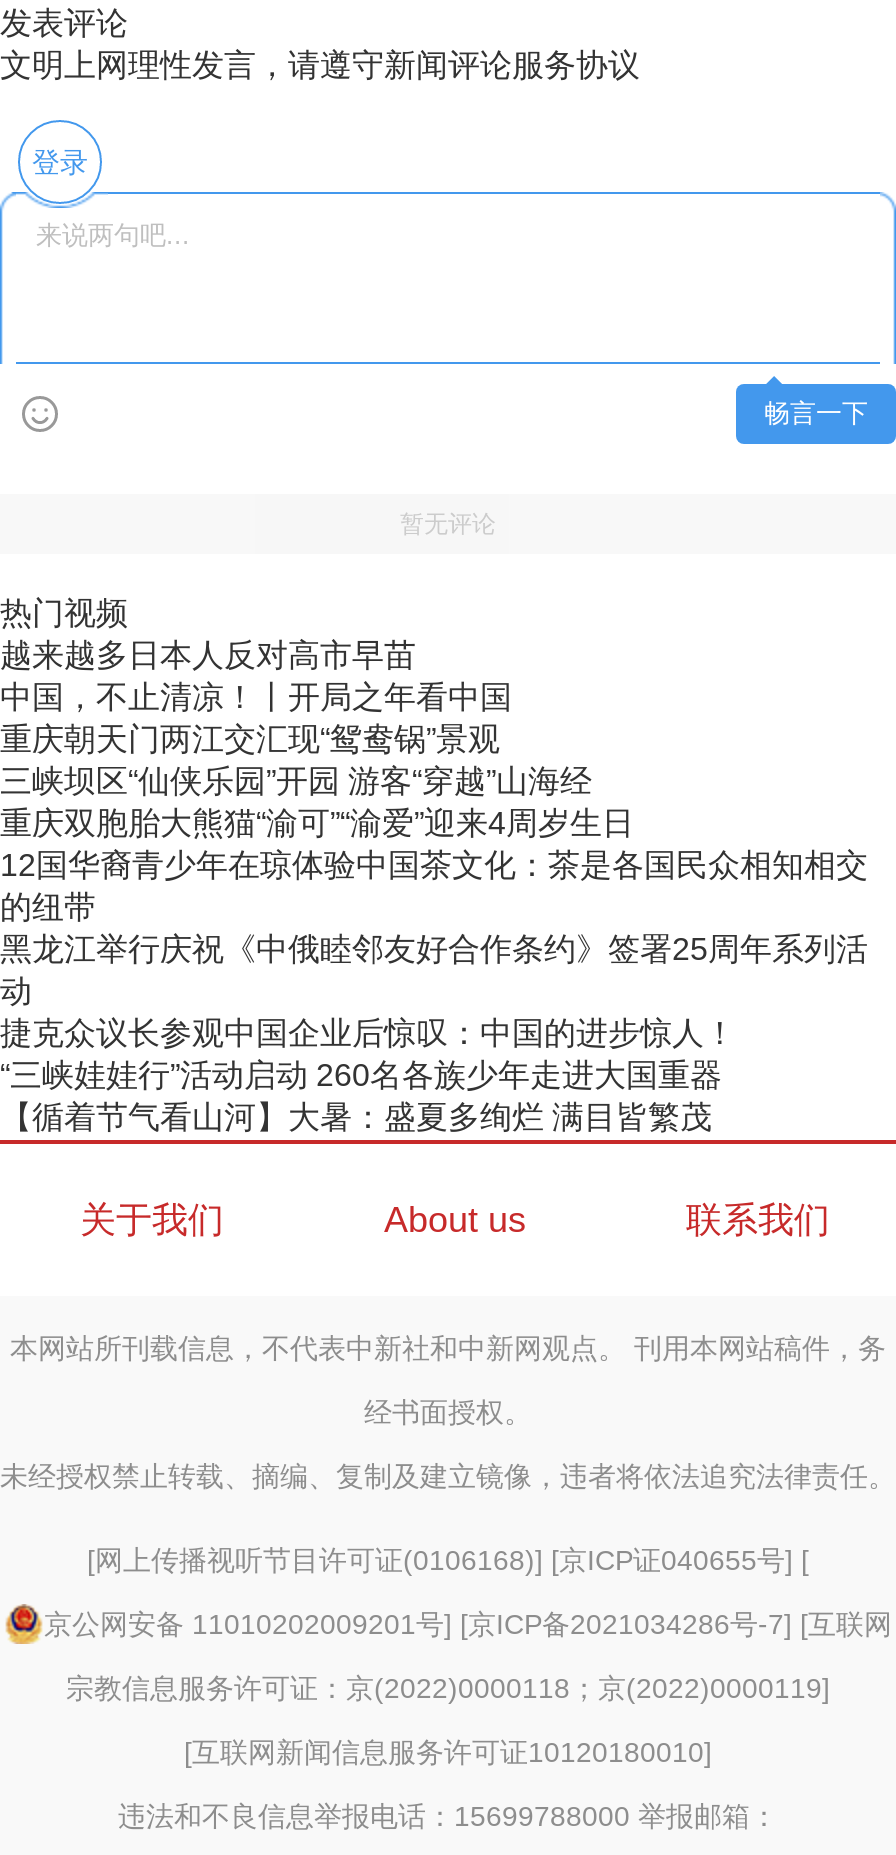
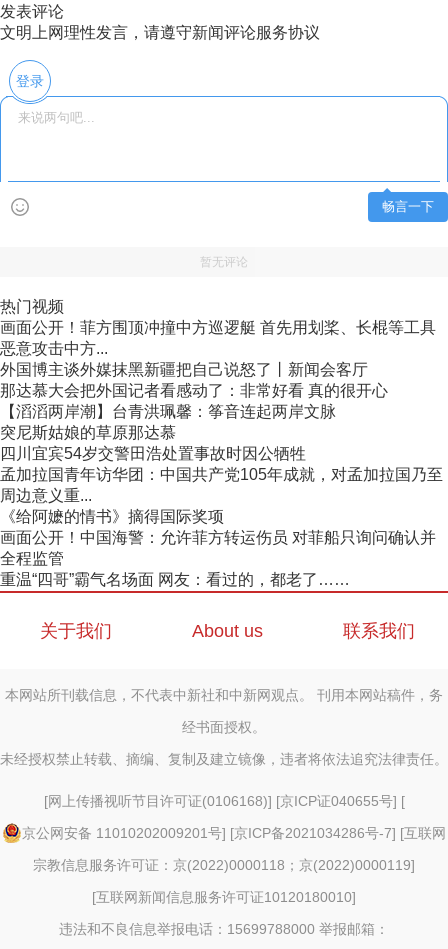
- 越来越多日本人反对高市早苗
- 中国，不止清凉！丨开局之年看中国
- 重庆朝天门两江交汇现“鸳鸯锅”景观
- 三峡坝区“仙侠乐园”开园 游客“穿越”山海经
- 重庆双胞胎大熊猫“渝可”“渝爱”迎来4周岁生日
- 12国华裔青少年在琼体验中国茶文化：茶是各国民众相知相交
- 的纽带
- 黑龙江举行庆祝《中俄睦邻友好合作条约》签署25周年系列活
- 动
- 捷克众议长参观中国企业后惊叹：中国的进步惊人！
- “三峡娃娃行”活动启动 260名各族少年走进大国重器
- 【循着节气看山河】大暑：盛夏多绚烂 满目皆繁茂
+ 画面公开！菲方围顶冲撞中方巡逻艇 首先用划桨、长棍等工具
+ 恶意攻击中方...
+ 外国博主谈外媒抹黑新疆把自己说怒了丨新闻会客厅
+ 那达慕大会把外国记者看感动了：非常好看 真的很开心
+ 【滔滔两岸潮】台青洪珮馨：筝音连起两岸文脉
+ 突尼斯姑娘的草原那达慕
+ 四川宜宾54岁交警田浩处置事故时因公牺牲
+ 孟加拉国青年访华团：中国共产党105年成就，对孟加拉国乃至
+ 周边意义重...
+ 《给阿嬷的情书》摘得国际奖项
+ 画面公开！中国海警：允许菲方转运伤员 对菲船只询问确认并
+ 全程监管
+ 重温“四哥”霸气名场面 网友：看过的，都老了……
